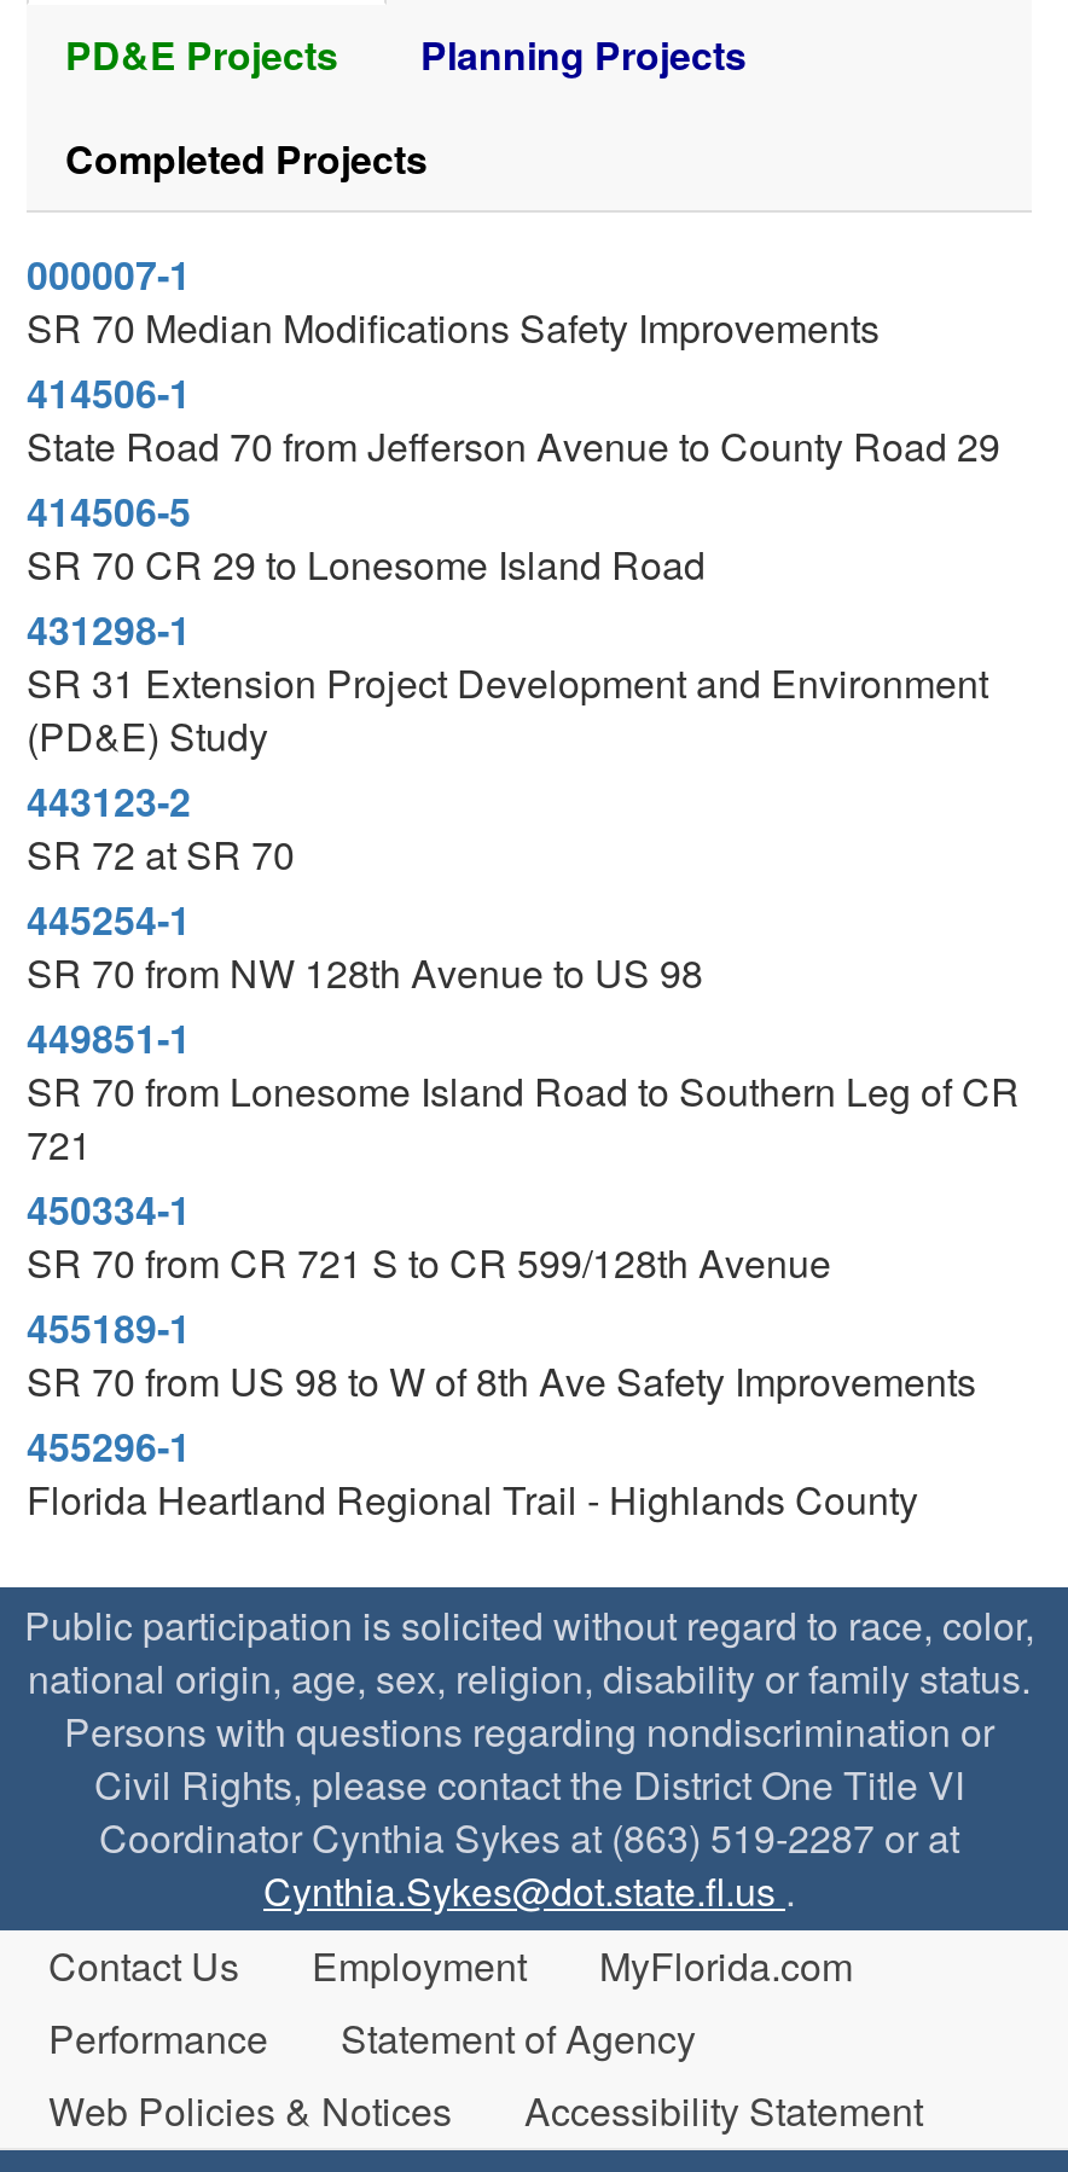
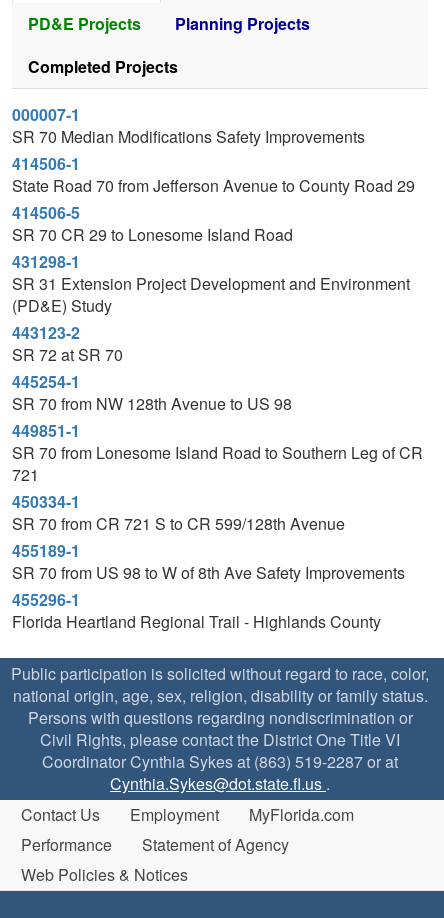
- Accessibility Statement
